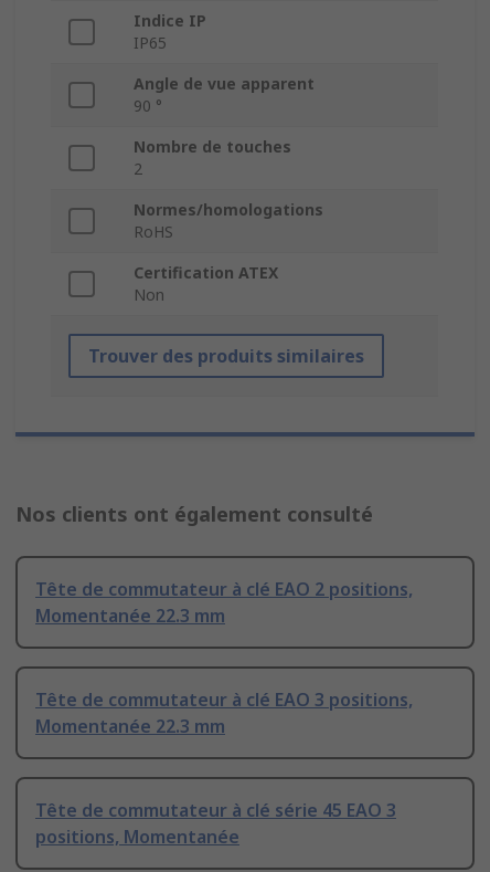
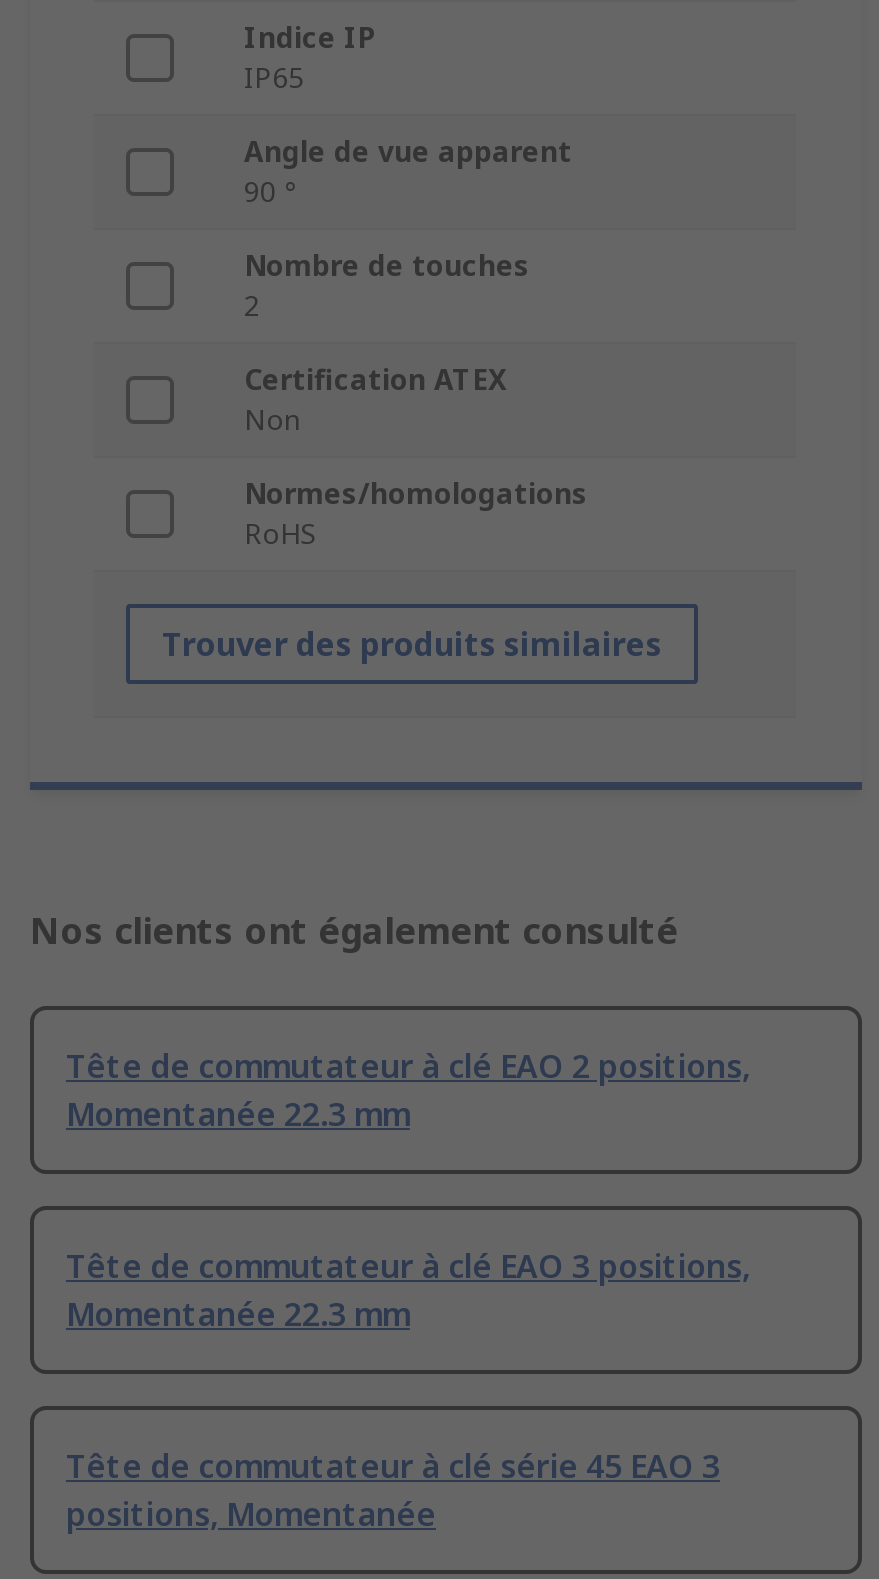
moved down: Normes/homologations | RoHS

moved up: Certification ATEX | Non
